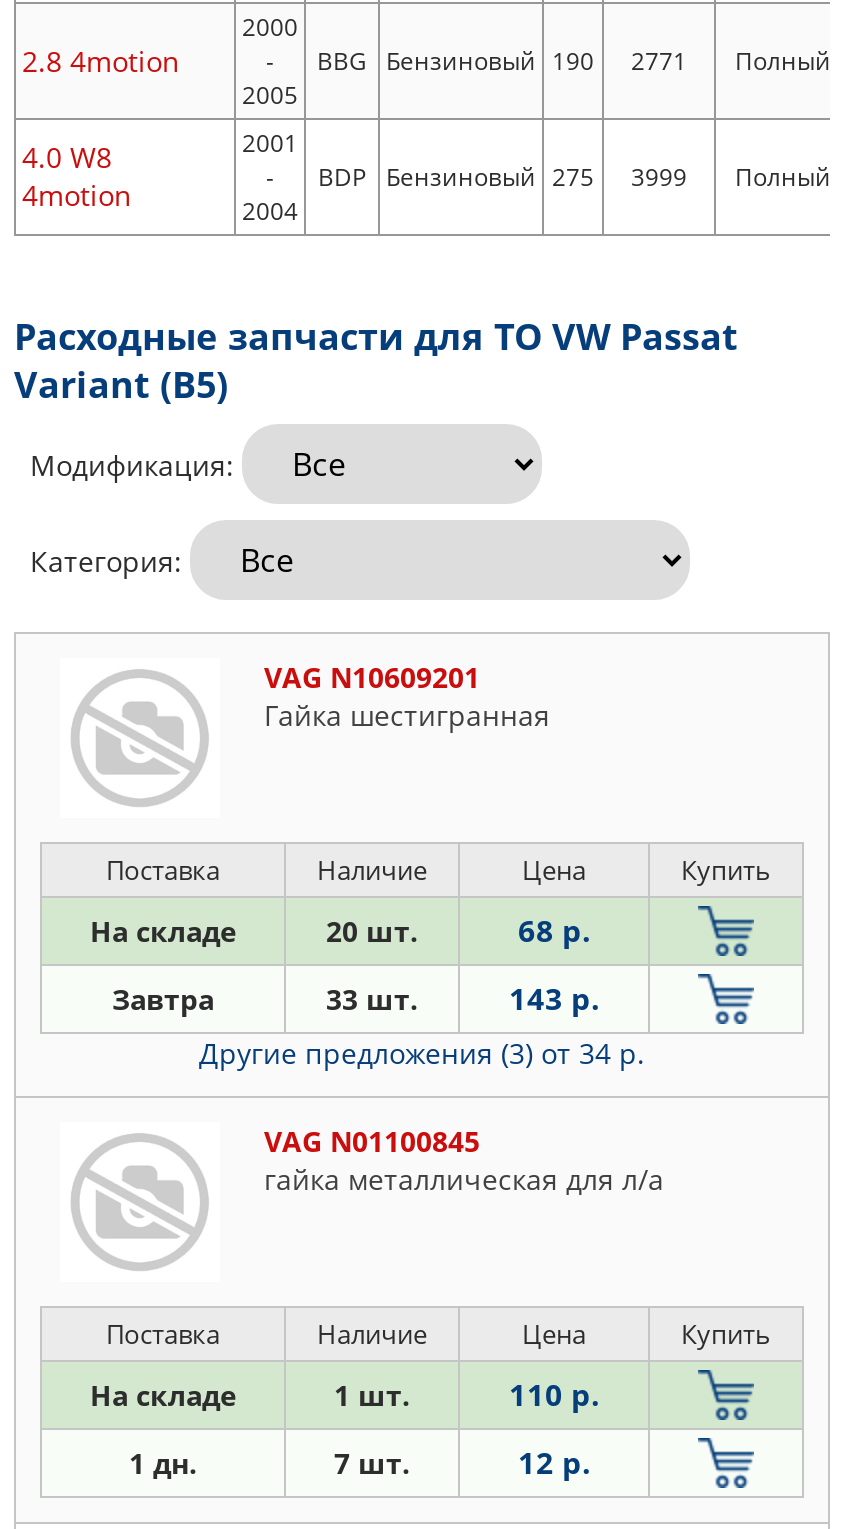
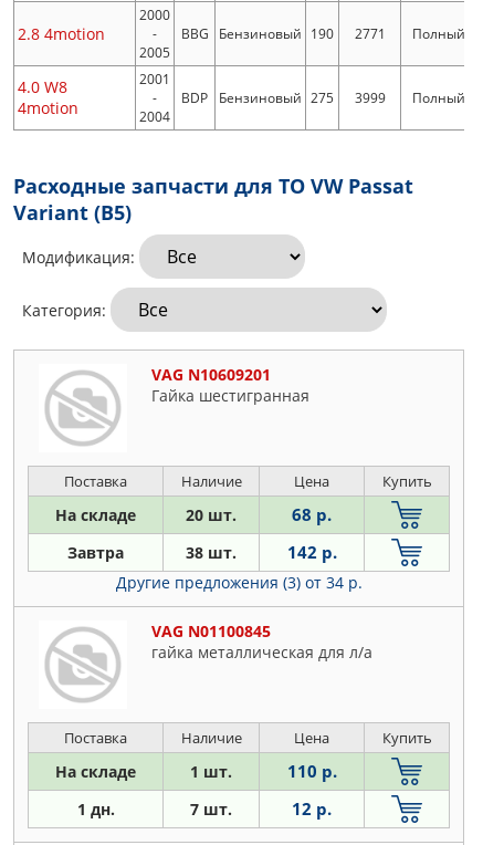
- 33 шт.
+ 38 шт.

- 143 р.
+ 142 р.
